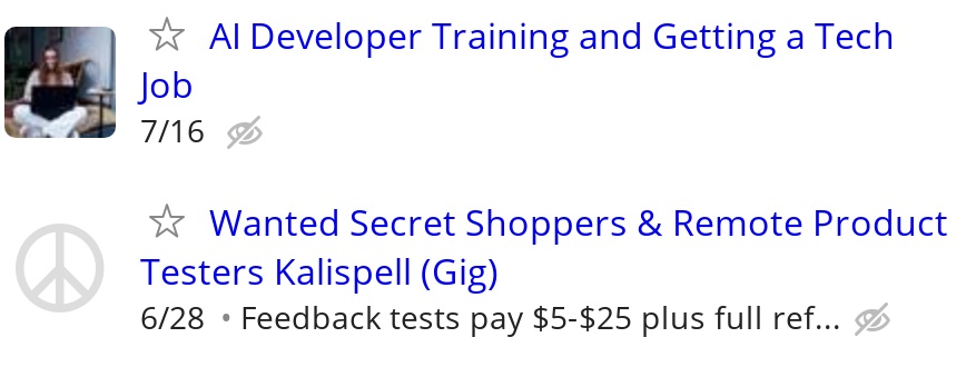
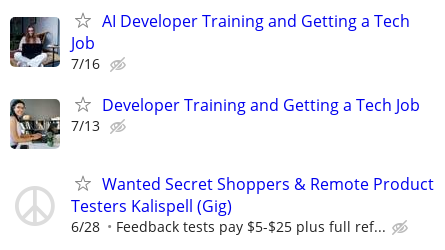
+ [image]
+ Developer Training and Getting a Tech Job
+ 7/13
